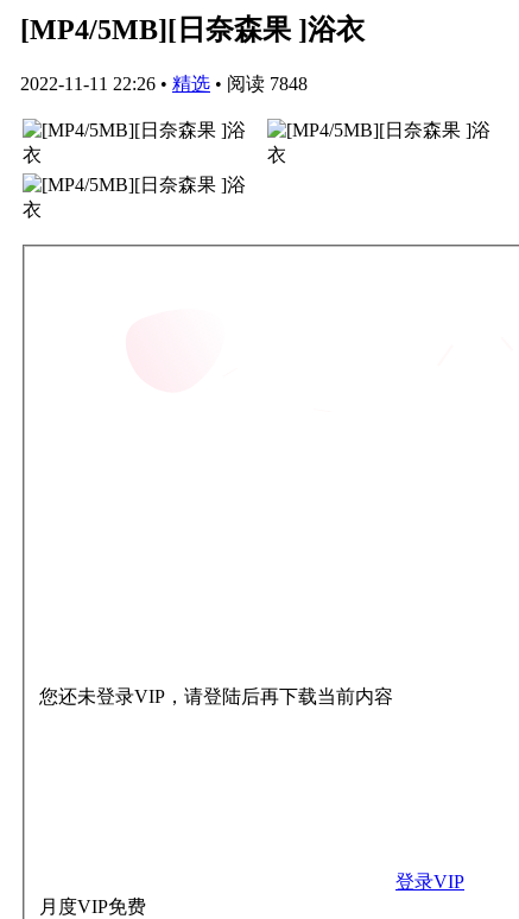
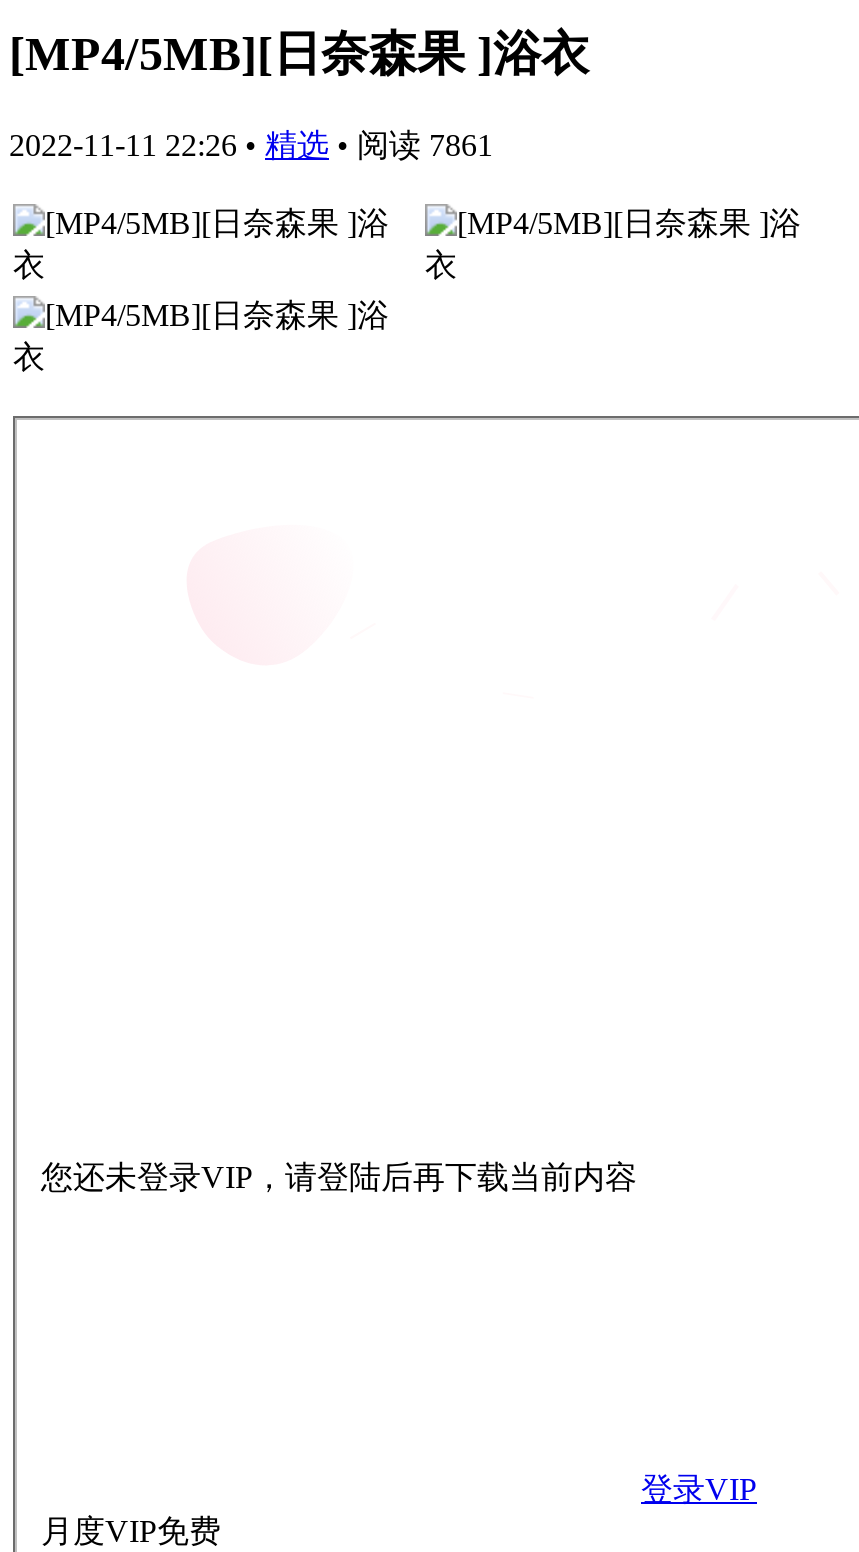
- 2022-11-11 22:26 • 精选 • 阅读 7848
+ 2022-11-11 22:26 • 精选 • 阅读 7861
